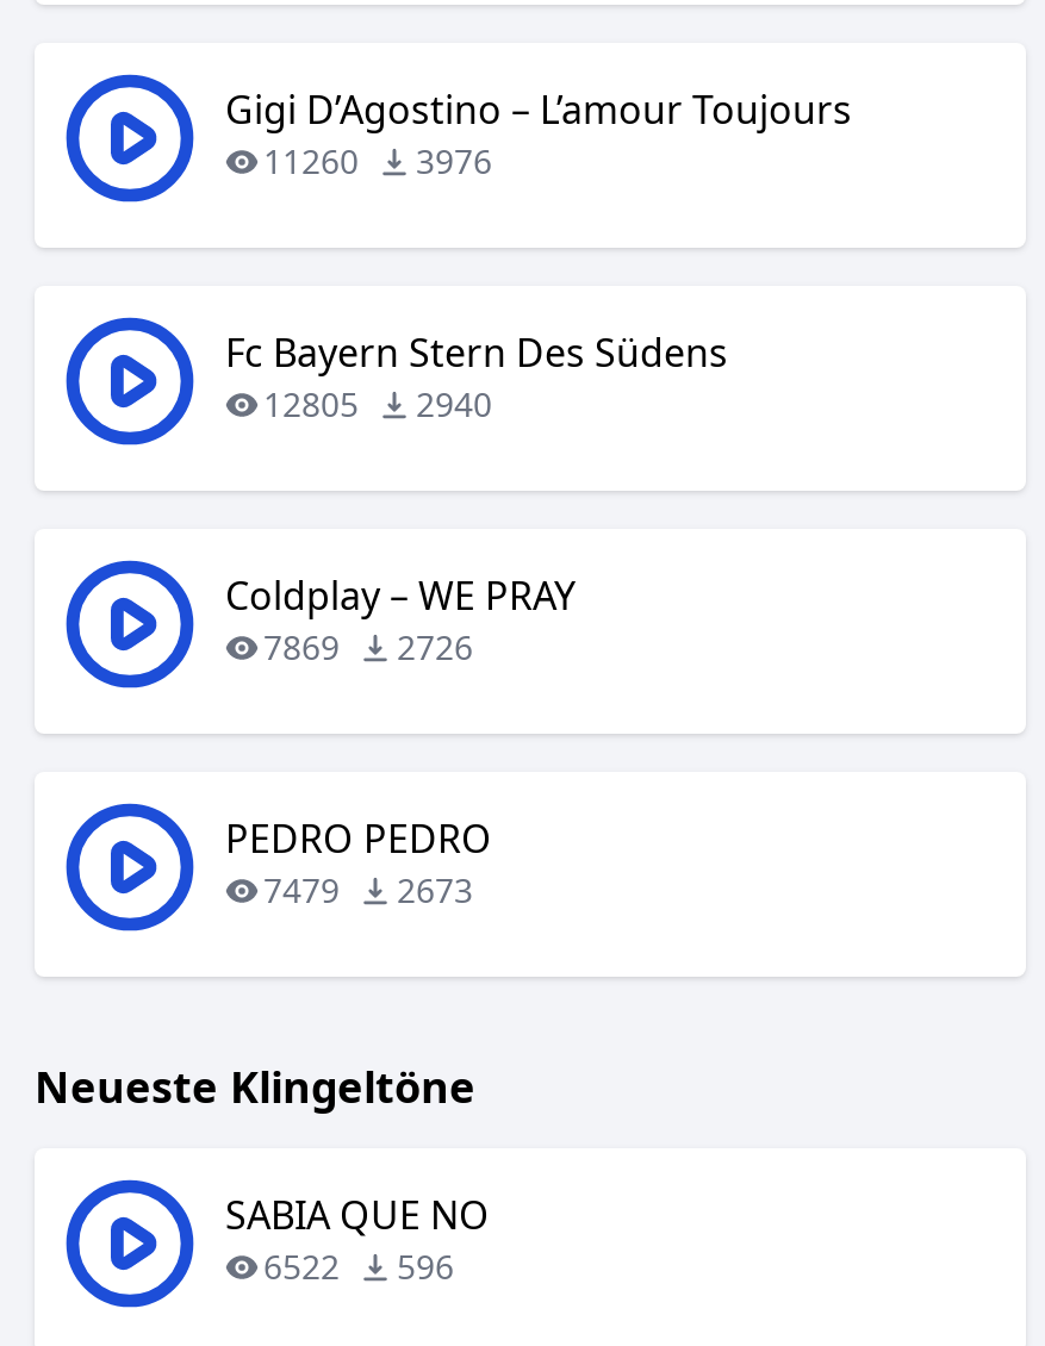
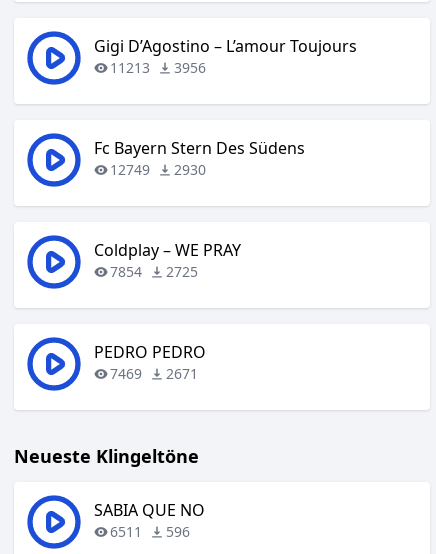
- 11260
+ 11213

- 3976
+ 3956

- 12805
+ 12749

- 2940
+ 2930

- 7869
+ 7854

- 2726
+ 2725

- 7479
+ 7469

- 2673
+ 2671

- 6522 596
+ 6511 596
